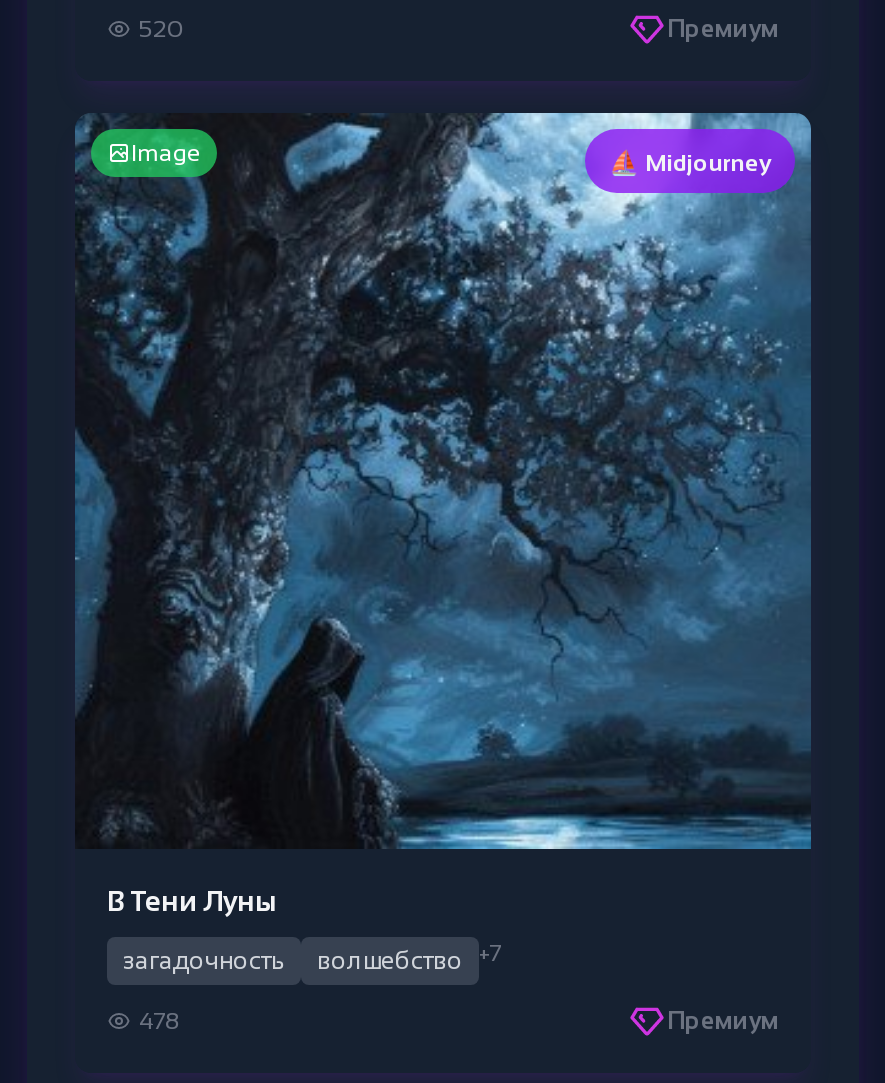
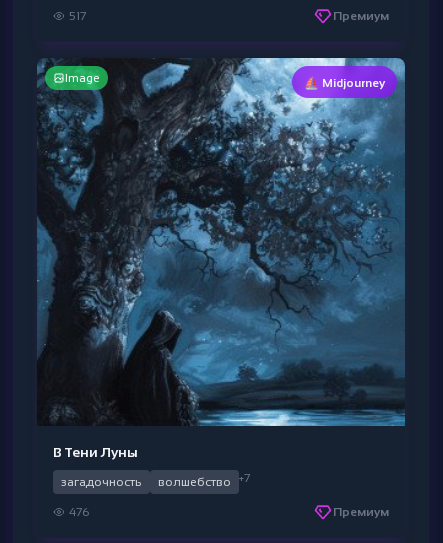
- 520
+ 517

- 478
+ 476
